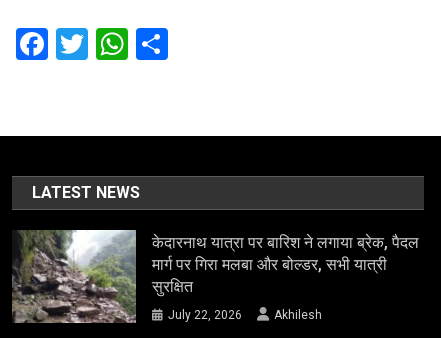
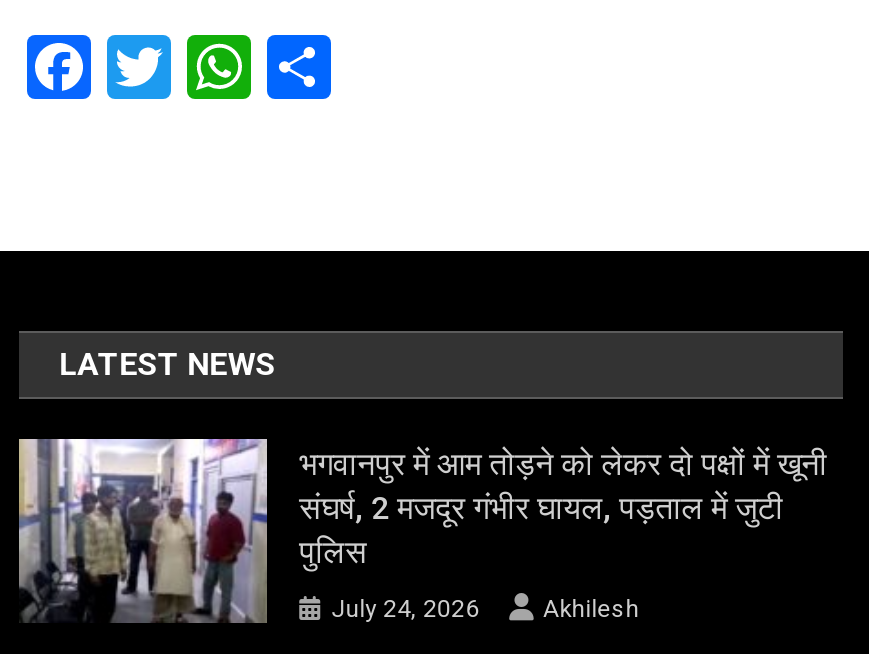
- [image]
- केदारनाथ यात्रा पर बारिश ने लगाया ब्रेक, पैदल
- मार्ग पर गिरा मलबा और बोल्डर, सभी यात्री
- सुरक्षित
+ [image]
+ भगवानपुर में आम तोड़ने को लेकर दो पक्षों में खूनी
+ संघर्ष, 2 मजदूर गंभीर घायल, पड़ताल में जुटी
+ पुलिस

- July 22, 2026
+ July 24, 2026
